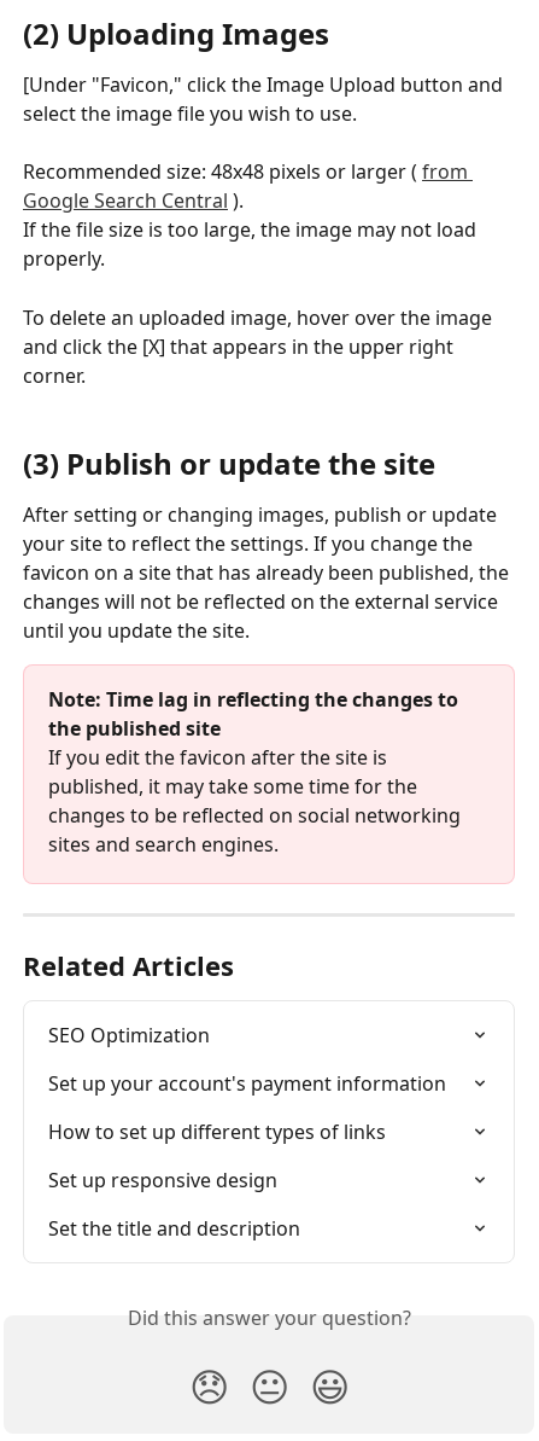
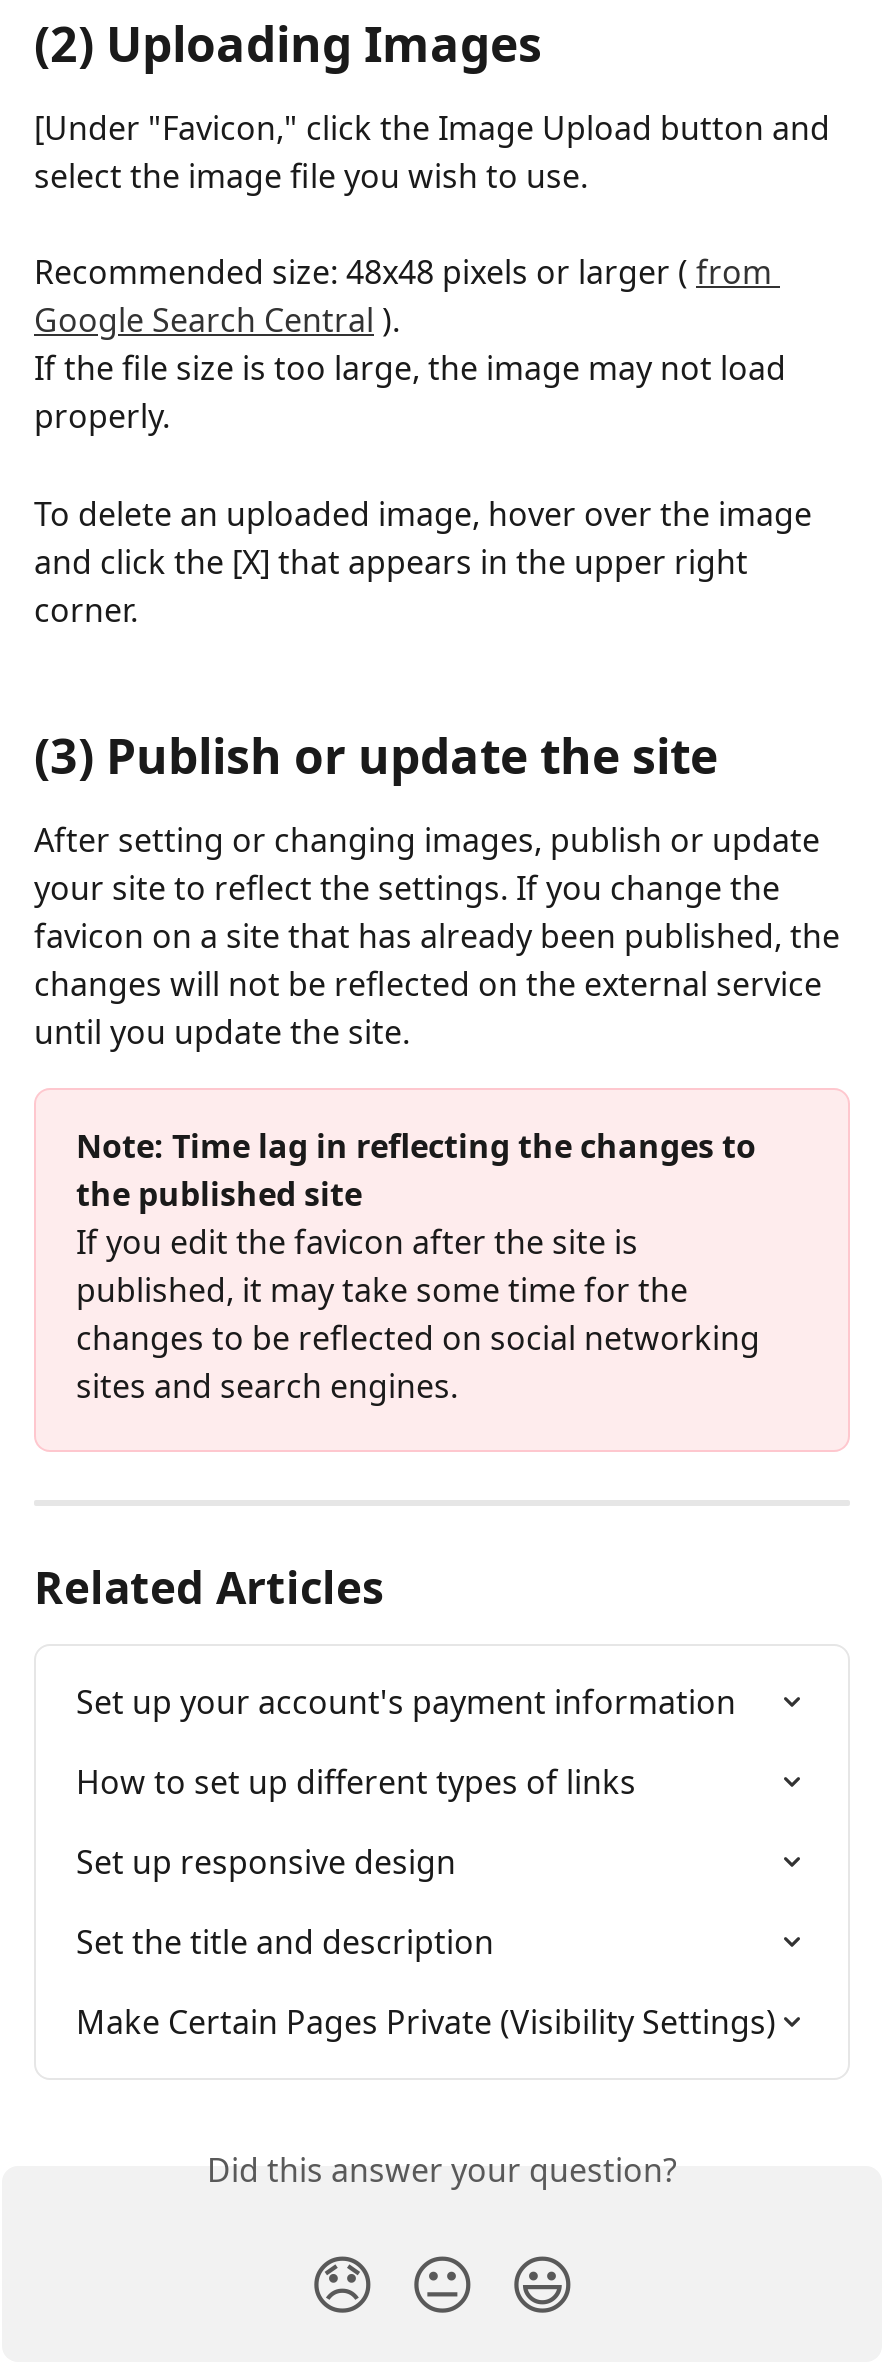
- SEO Optimization

moved up: Set up your account's payment information | How to set up different types of links | Set up responsive design | Set the title and description

+ Make Certain Pages Private (Visibility Settings)
